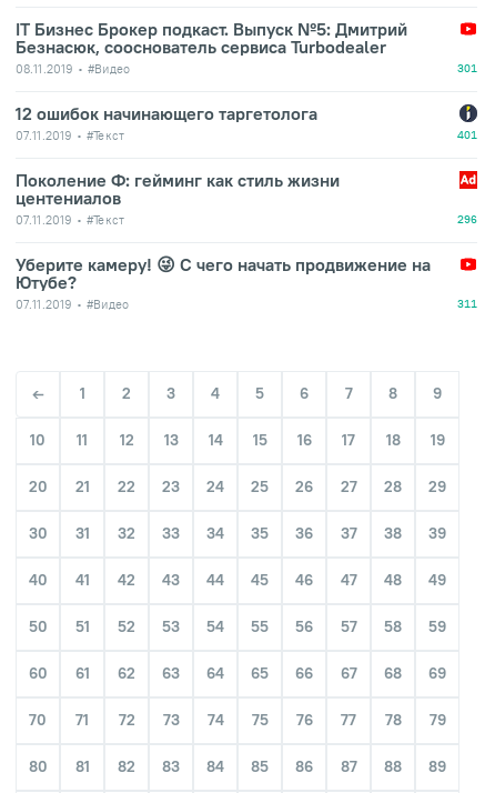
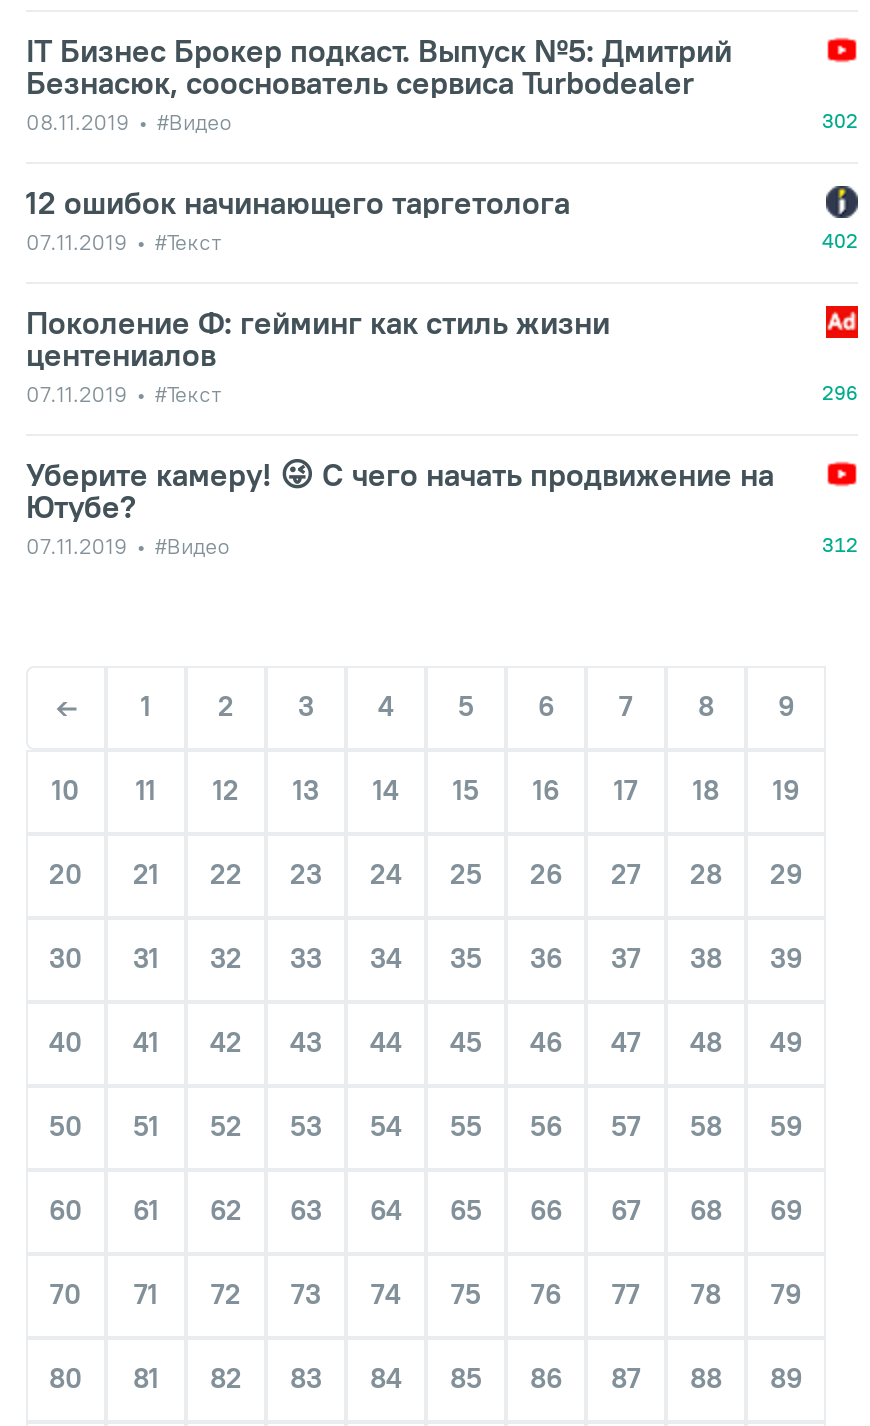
- 301
+ 302

- 401
+ 402

- 311
+ 312
